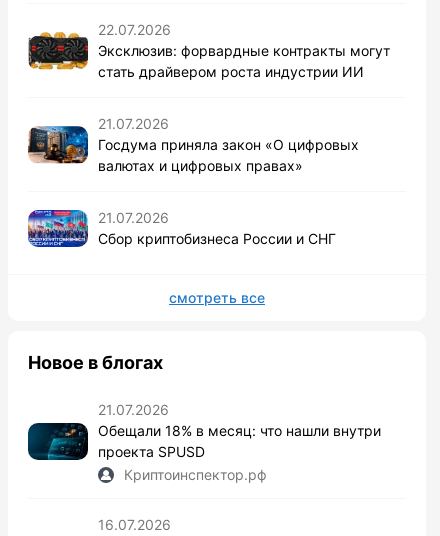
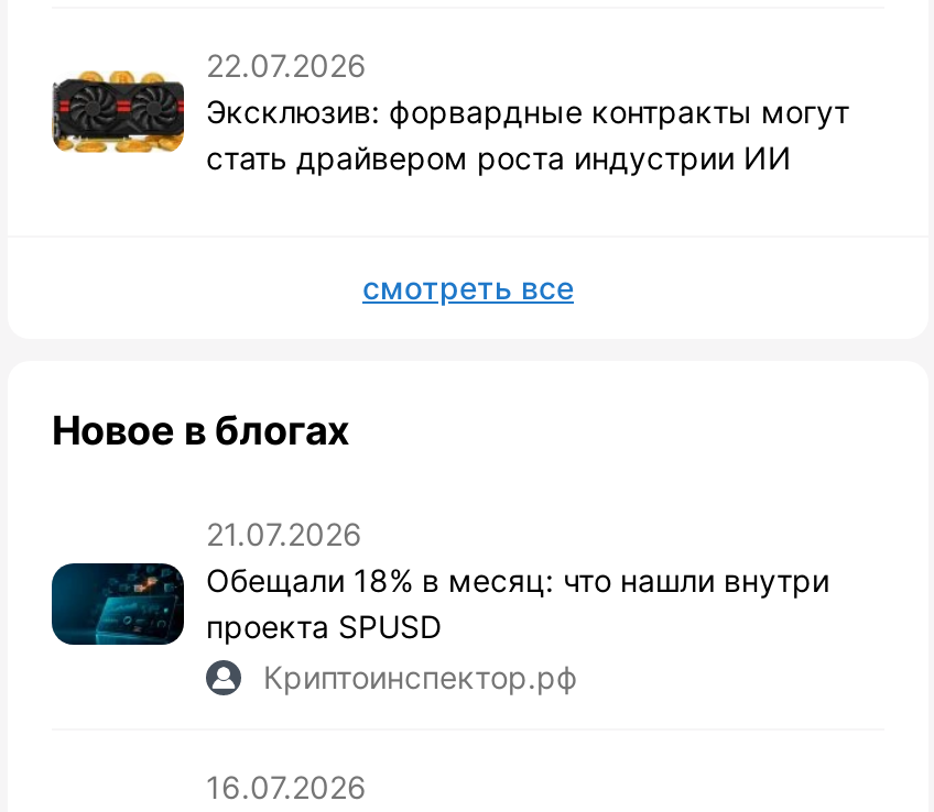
- [image]
- 21.07.2026
- Госдума приняла закон «О цифровых
- валютах и цифровых правах»
- 21.07.2026
- Сбор криптобизнеса России и СНГ

- [image]
